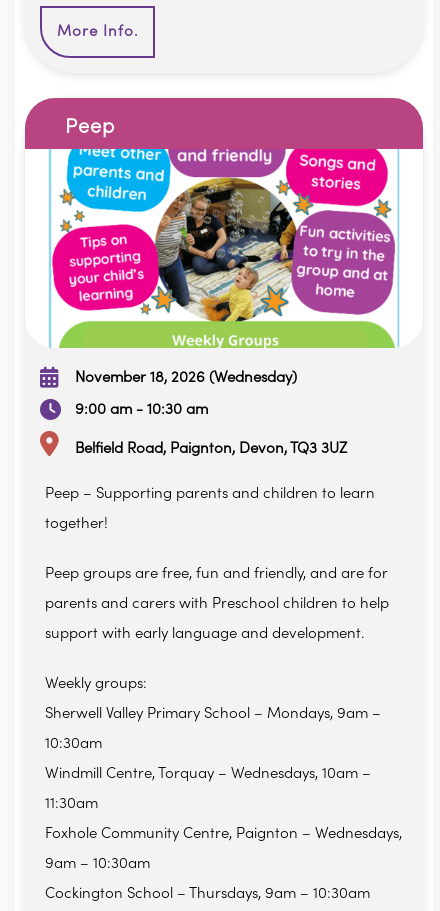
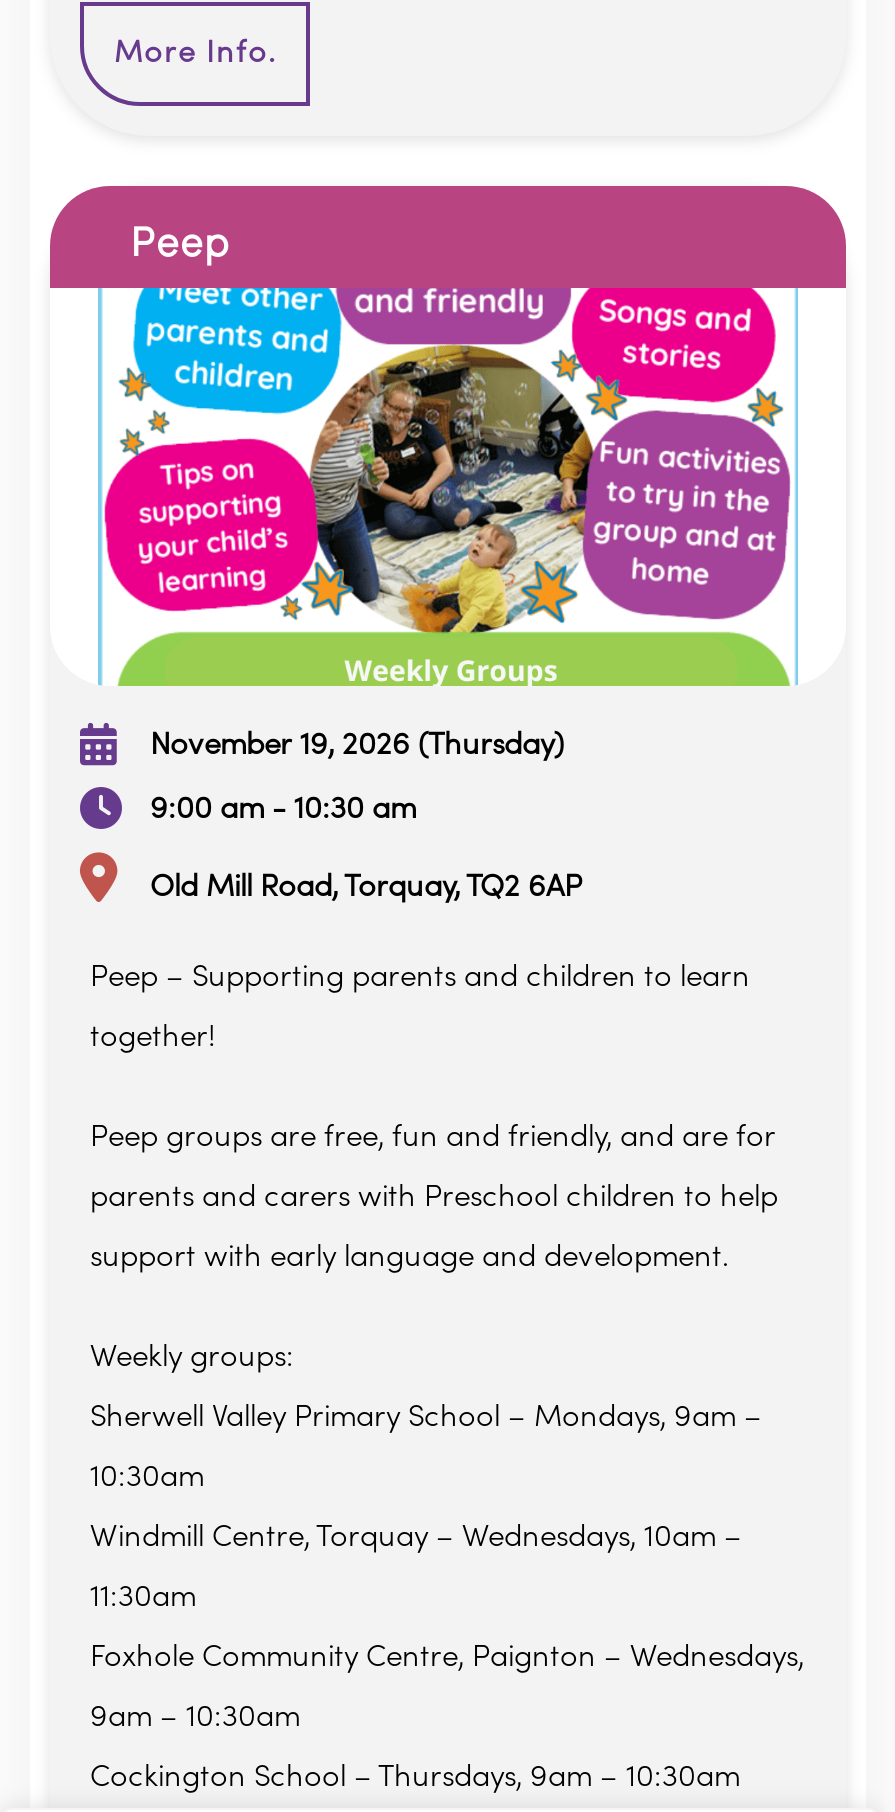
- November 18, 2026 (Wednesday)
+ November 19, 2026 (Thursday)

- Belfield Road, Paignton, Devon, TQ3 3UZ
+ Old Mill Road, Torquay, TQ2 6AP
